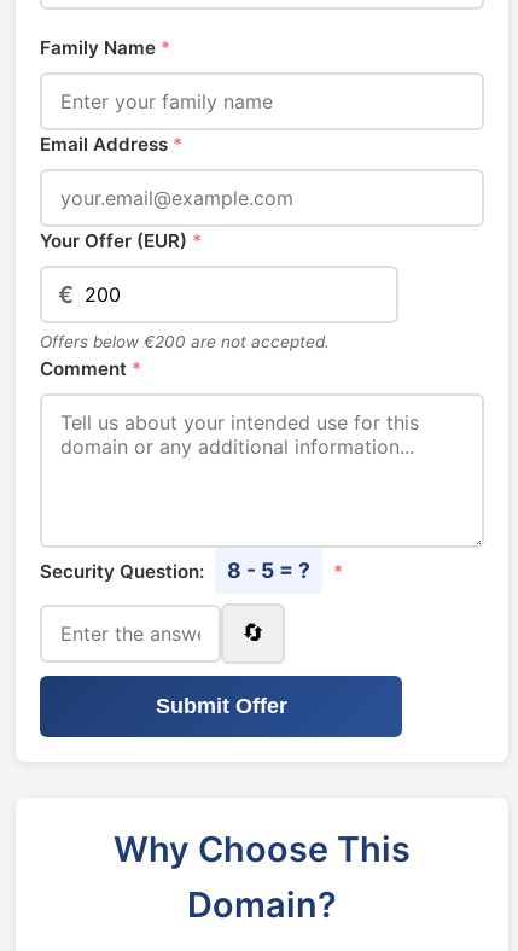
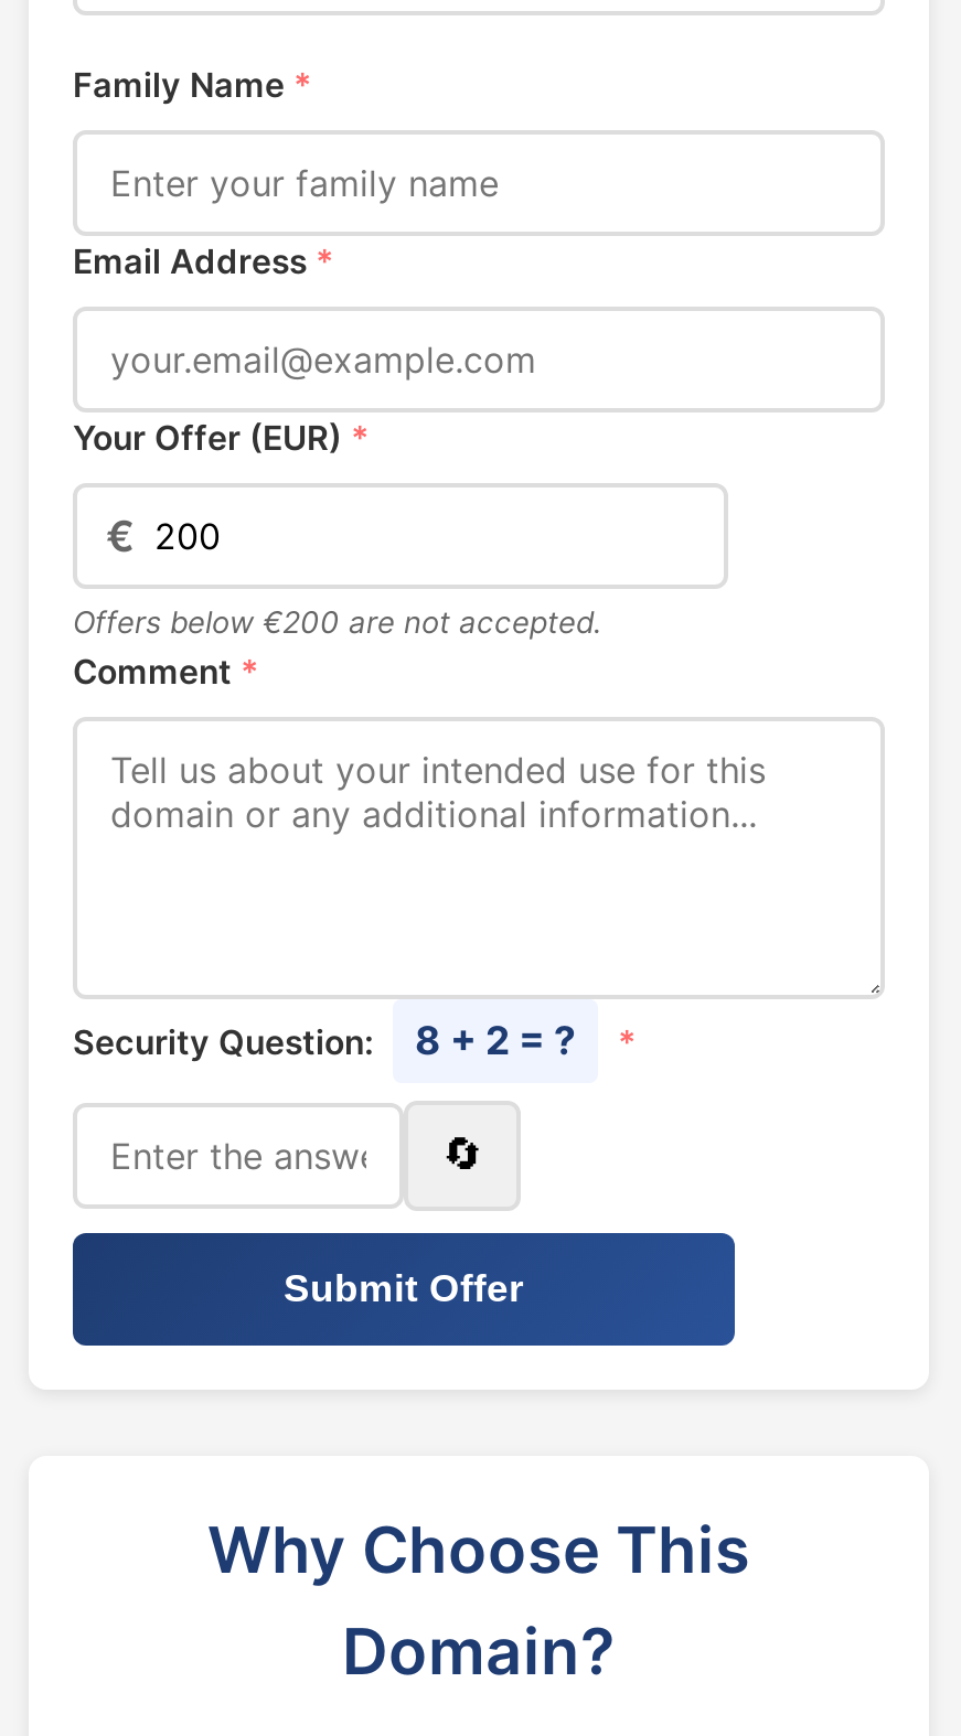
- 8 - 5 = ?
+ 8 + 2 = ?
